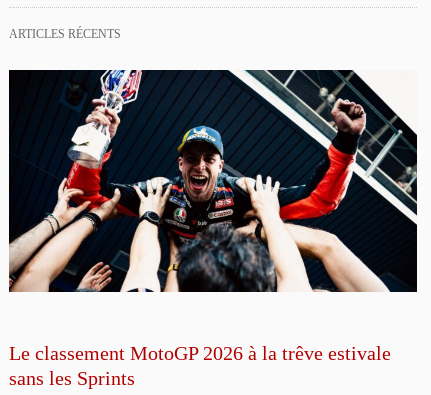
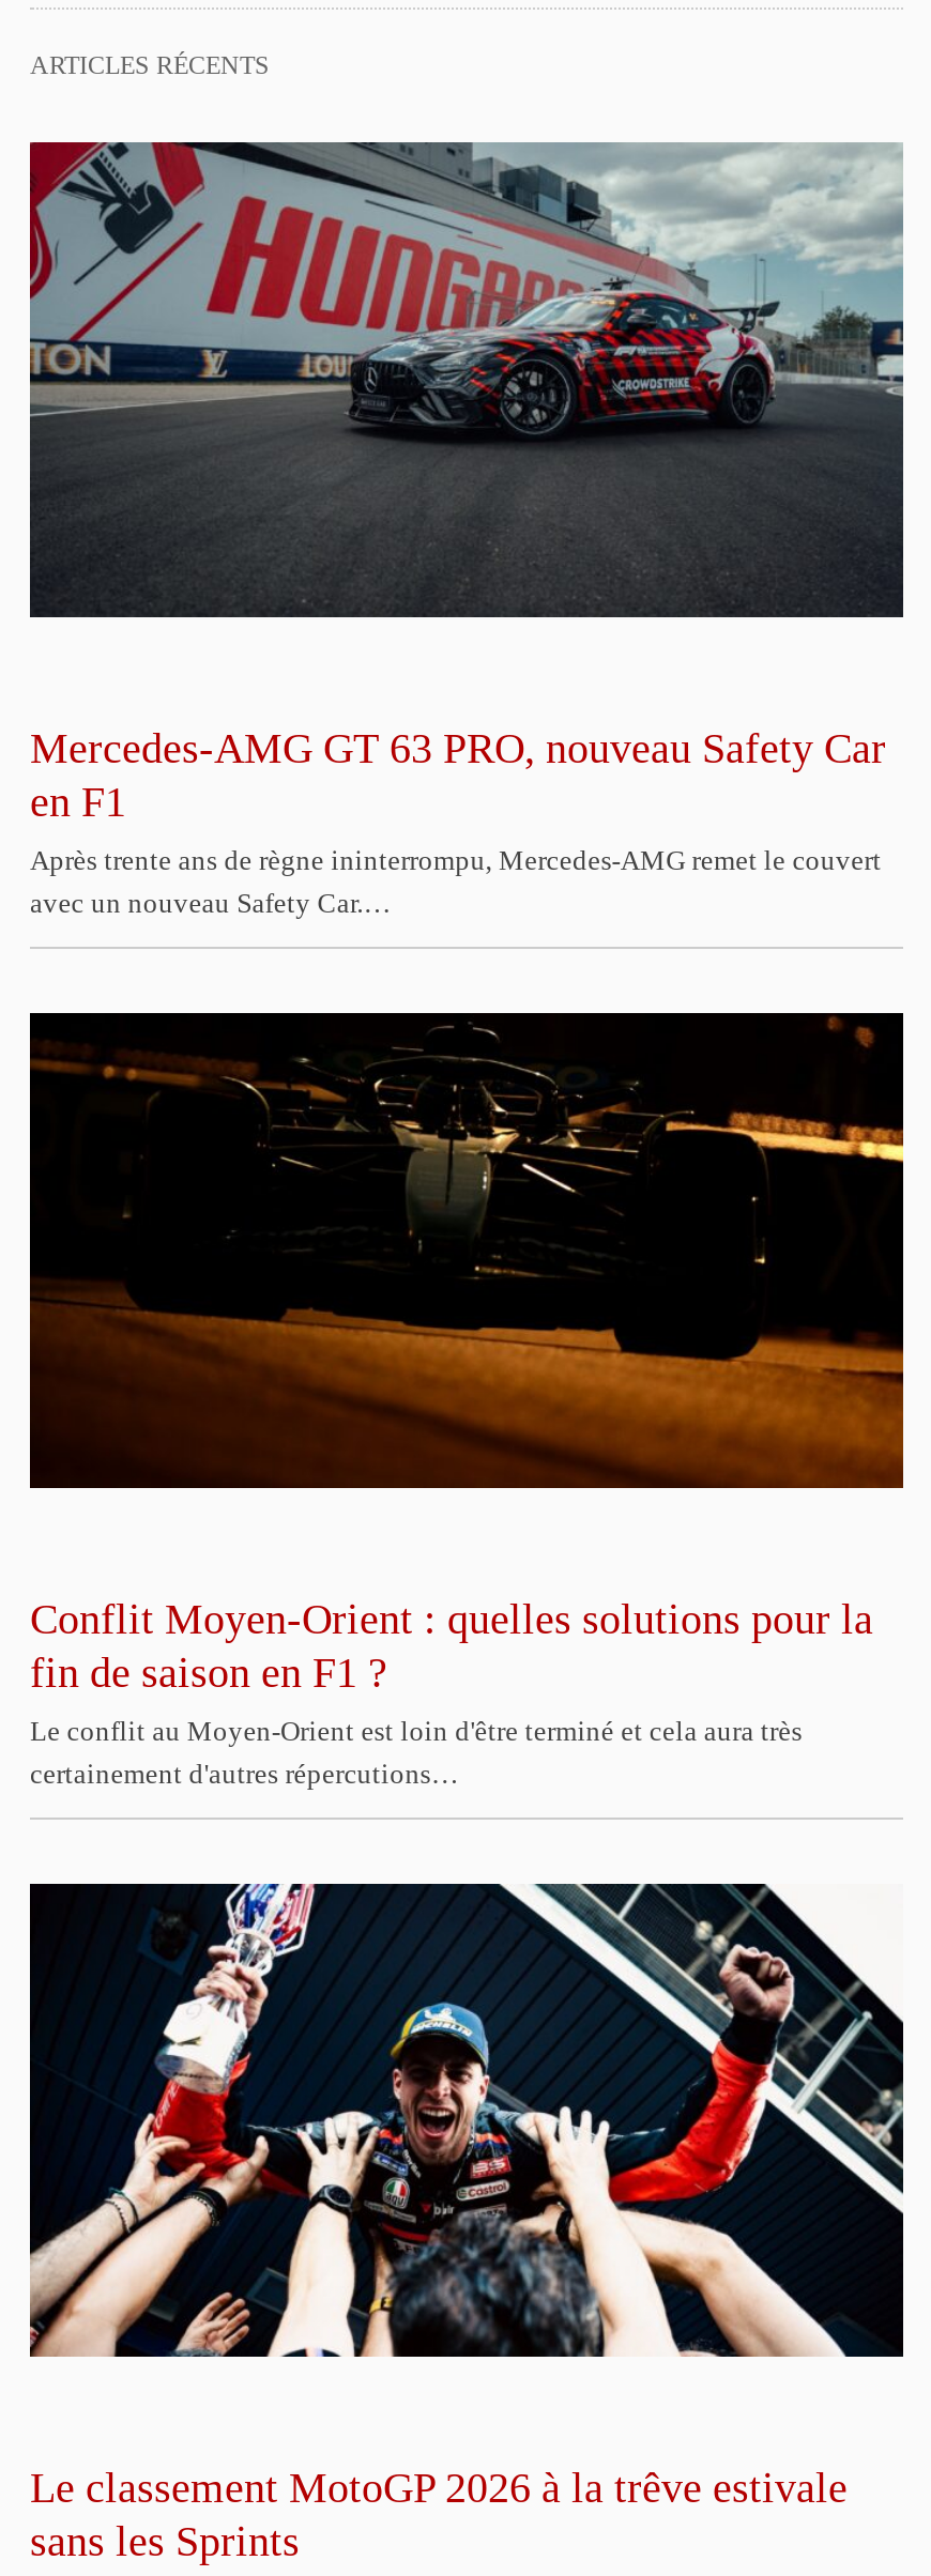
+ [image]

+ [image]

+ Mercedes-AMG GT 63 PRO, nouveau Safety Car
+ en F1
+ Après trente ans de règne ininterrompu, Mercedes-AMG remet le couvert
+ avec un nouveau Safety Car.…

+ Conflit Moyen-Orient : quelles solutions pour la
+ fin de saison en F1 ?
+ Le conflit au Moyen-Orient est loin d'être terminé et cela aura très
+ certainement d'autres répercutions…
